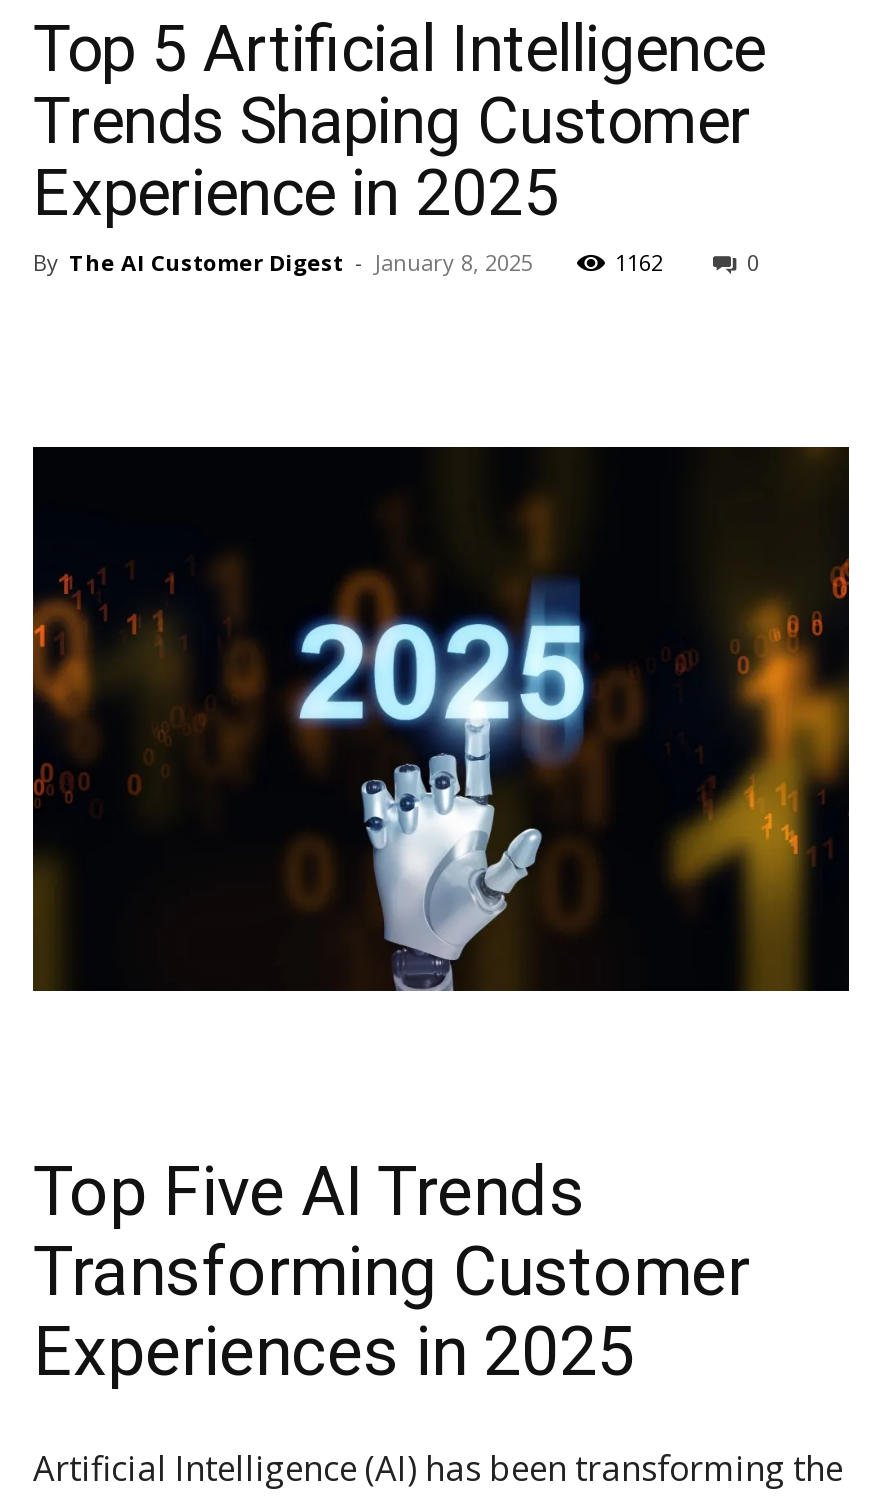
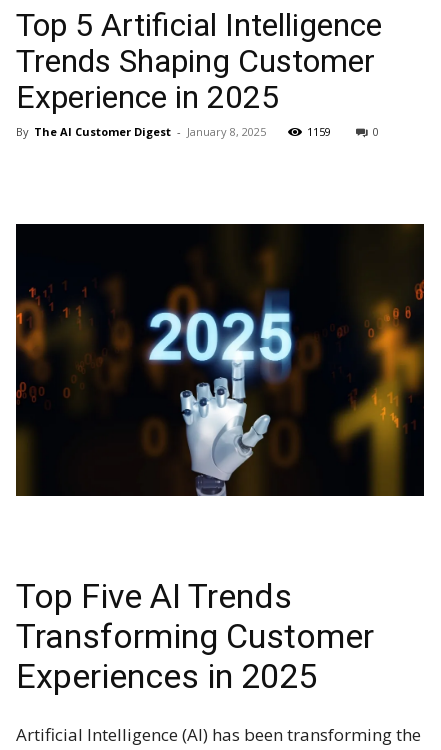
- 1162
+ 1159
